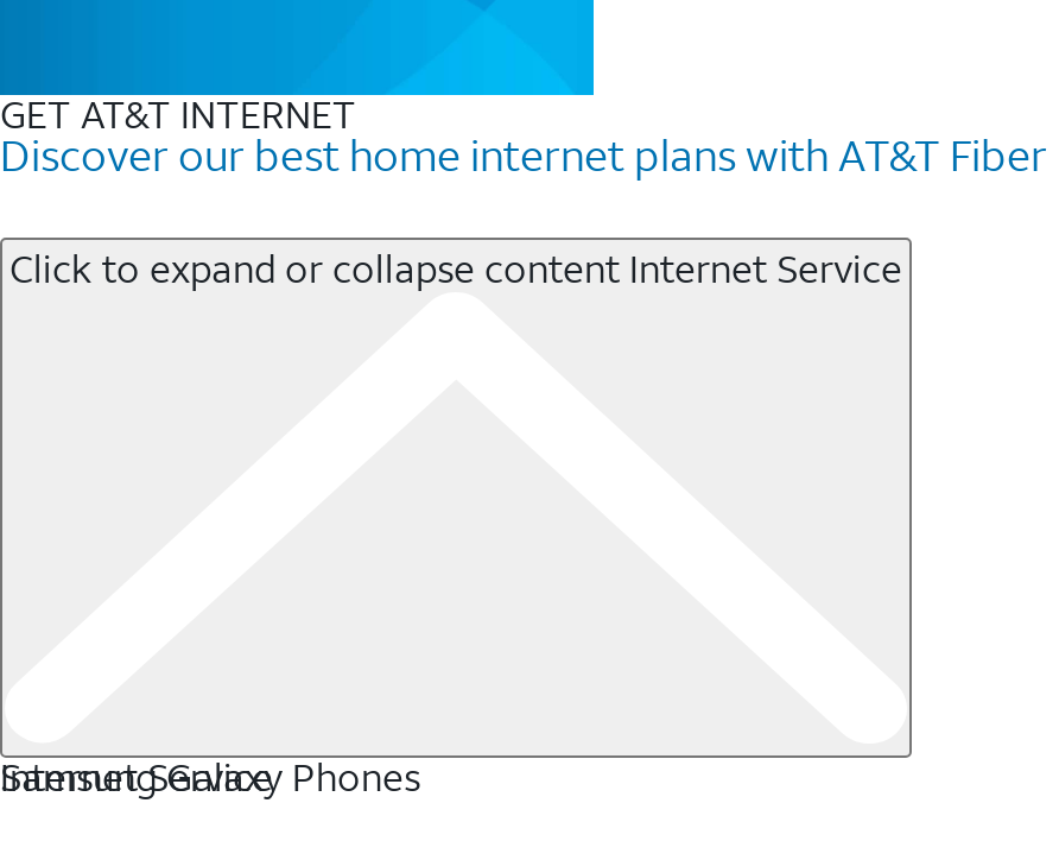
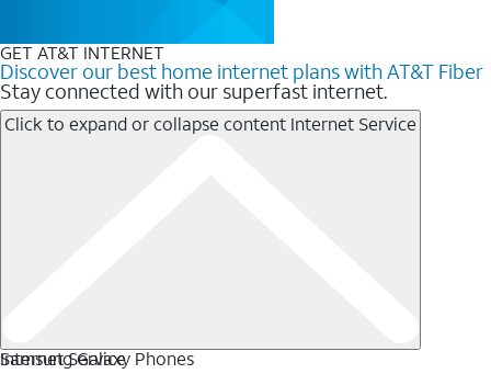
+ Stay connected with our superfast internet.
